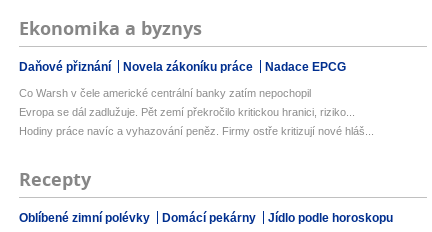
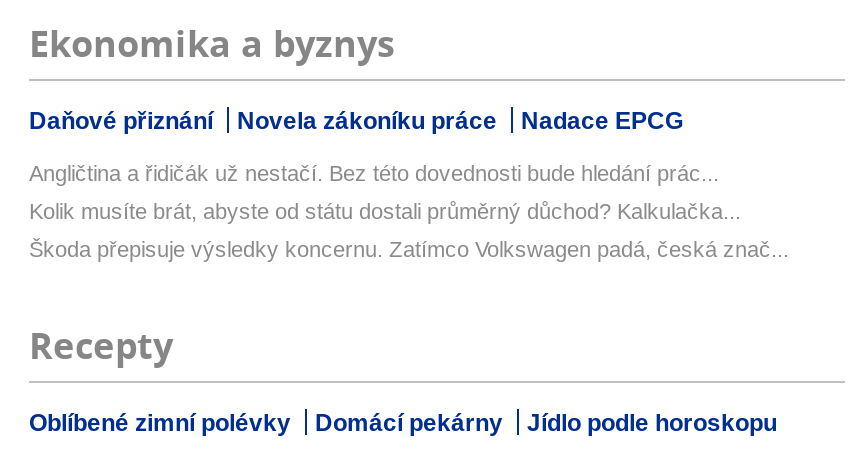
- Co Warsh v čele americké centrální banky zatím nepochopil
+ Angličtina a řidičák už nestačí. Bez této dovednosti bude hledání prác...

- Evropa se dál zadlužuje. Pět zemí překročilo kritickou hranici, riziko...
+ Kolik musíte brát, abyste od státu dostali průměrný důchod? Kalkulačka...

- Hodiny práce navíc a vyhazování peněz. Firmy ostře kritizují nové hláš...
+ Škoda přepisuje výsledky koncernu. Zatímco Volkswagen padá, česká znač...
